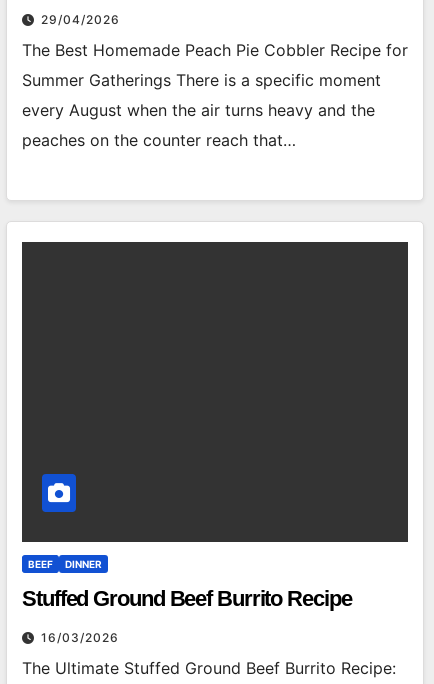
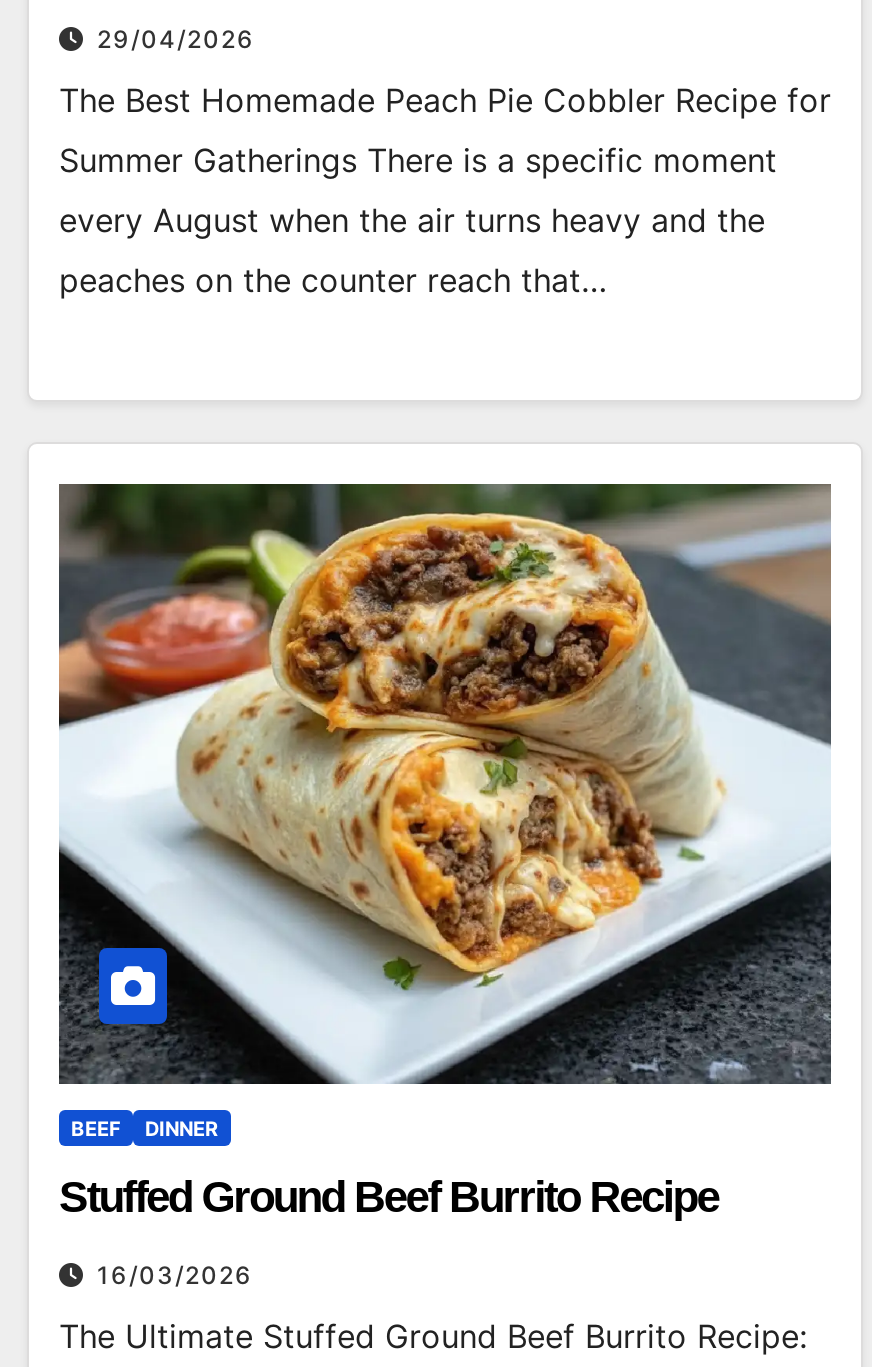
+ [image]
